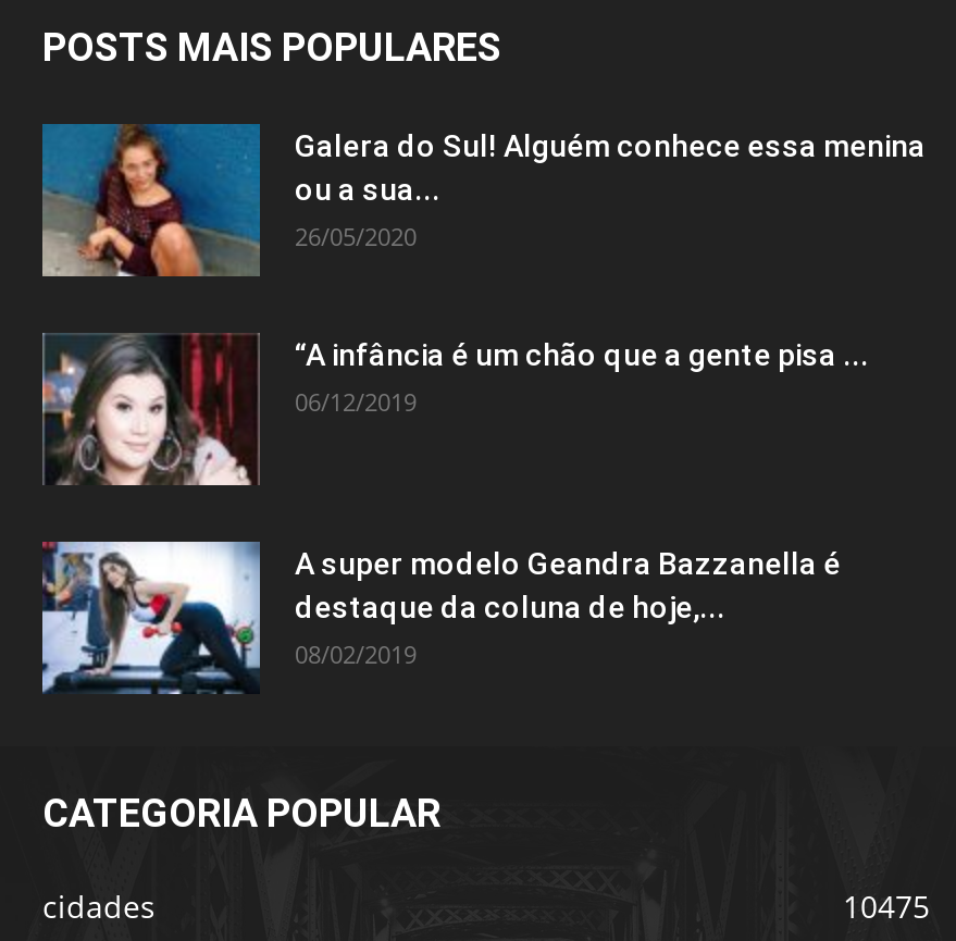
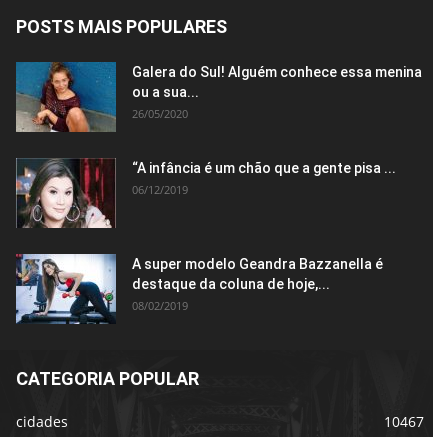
- 10475
+ 10467
